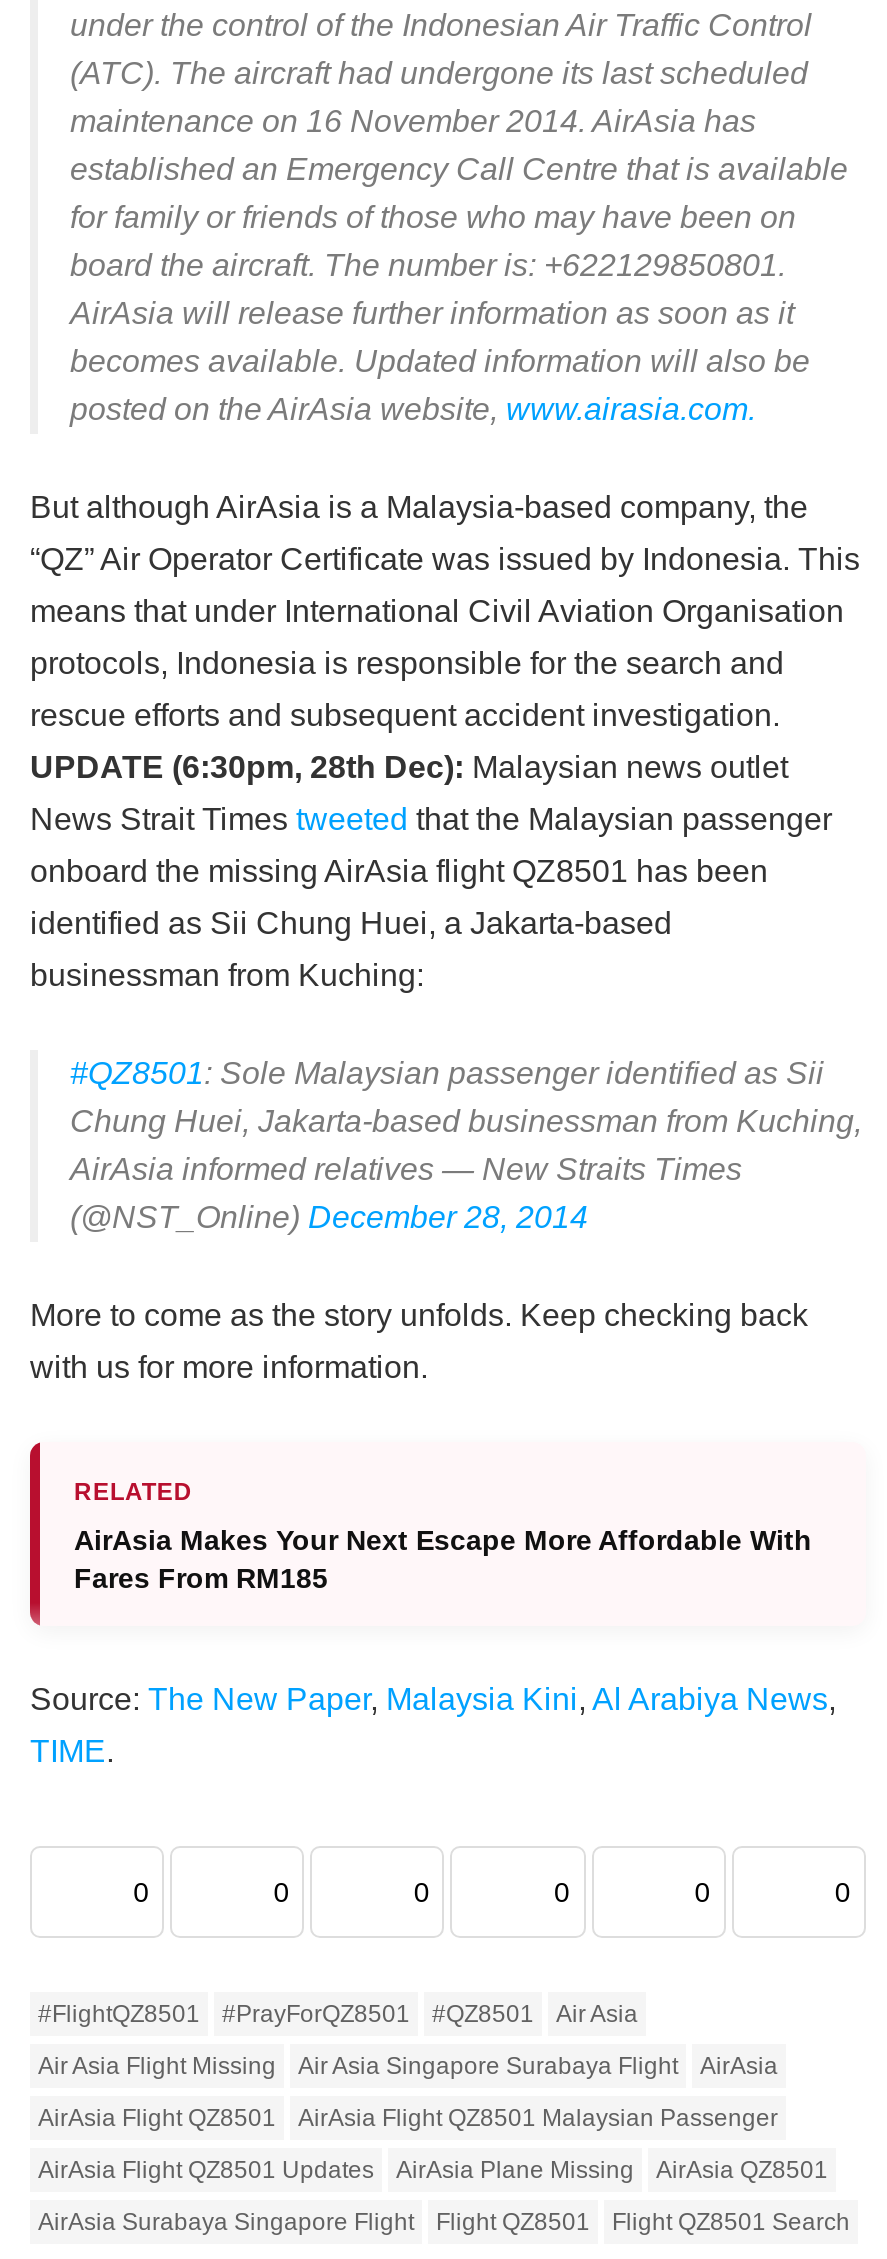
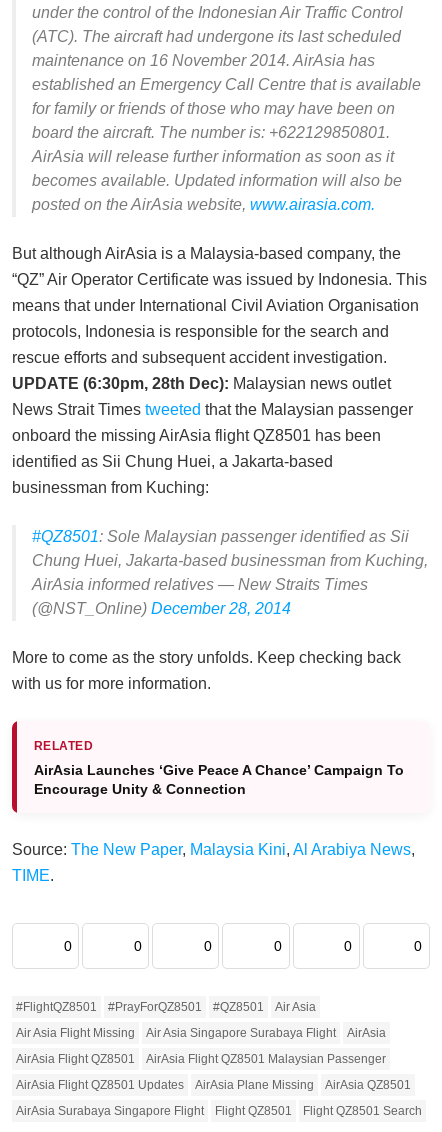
- AirAsia Makes Your Next Escape More Affordable With
- Fares From RM185
+ AirAsia Launches ‘Give Peace A Chance’ Campaign To
+ Encourage Unity & Connection
